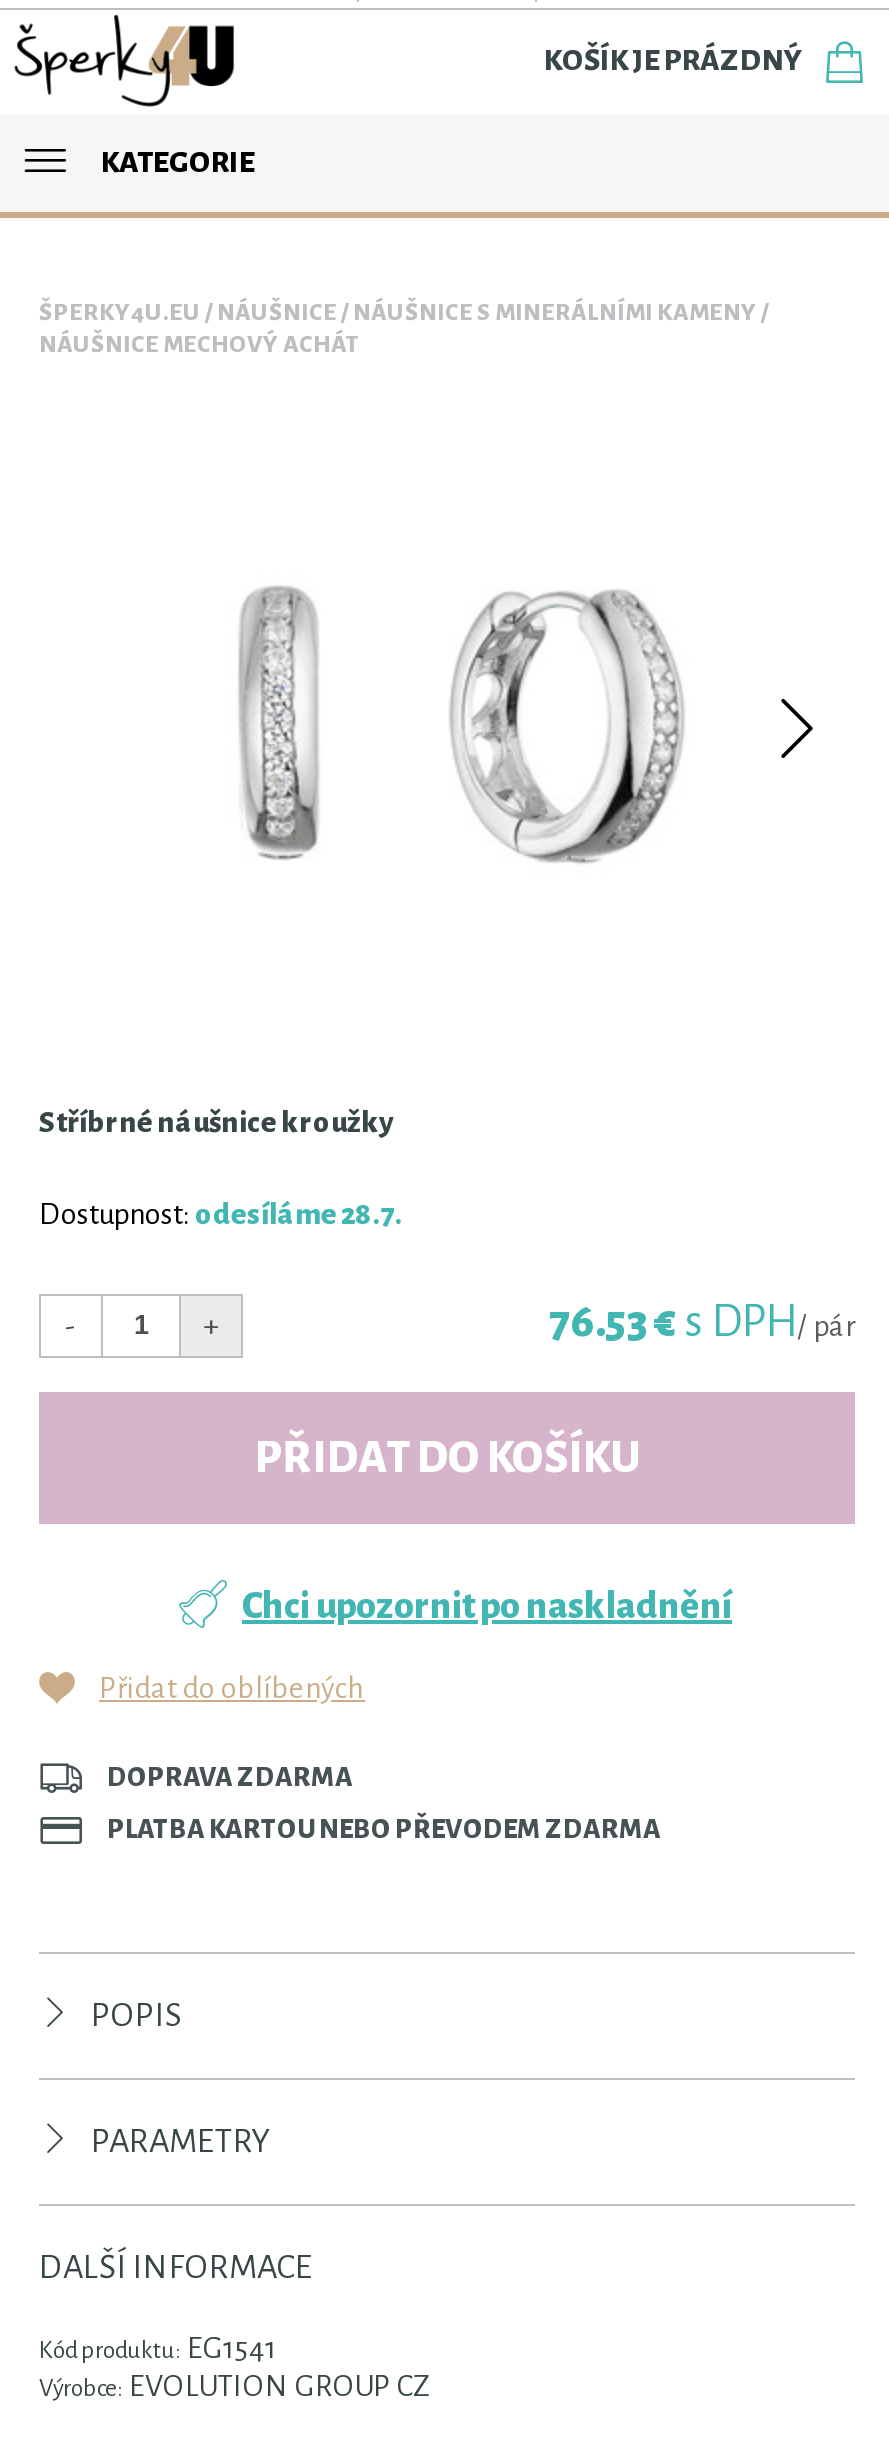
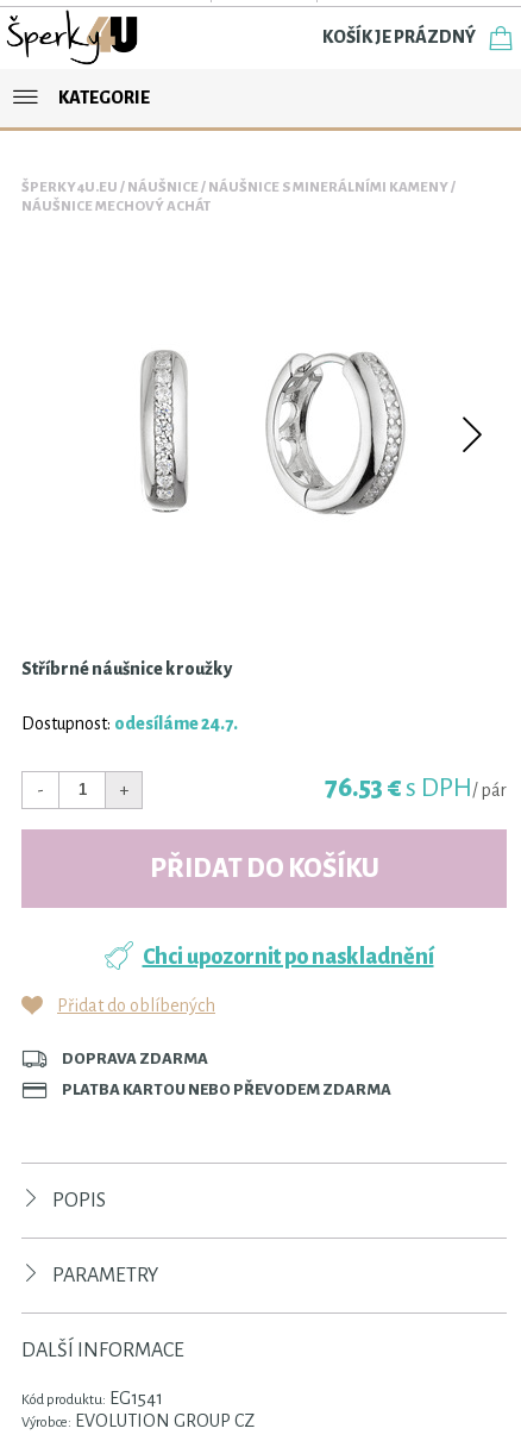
- Dostupnost: odesíláme 28.7.
+ Dostupnost: odesíláme 24.7.
